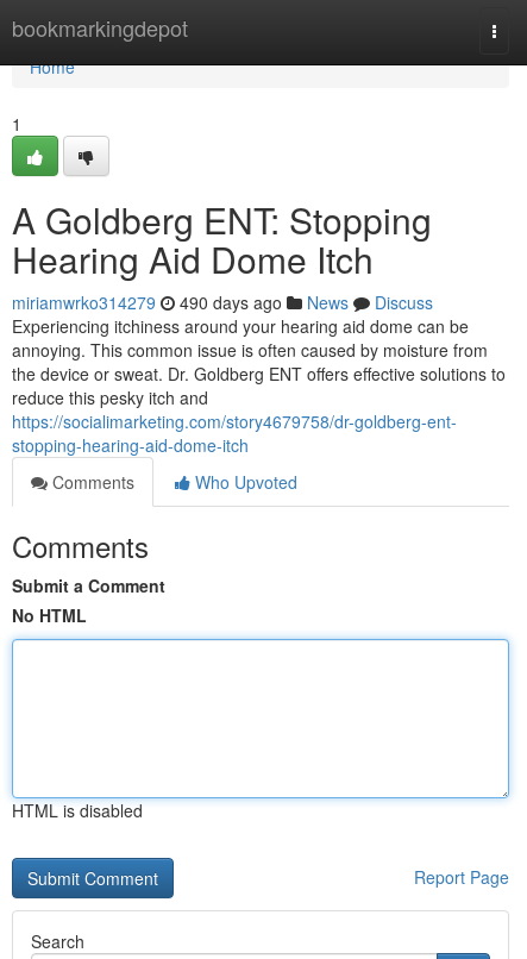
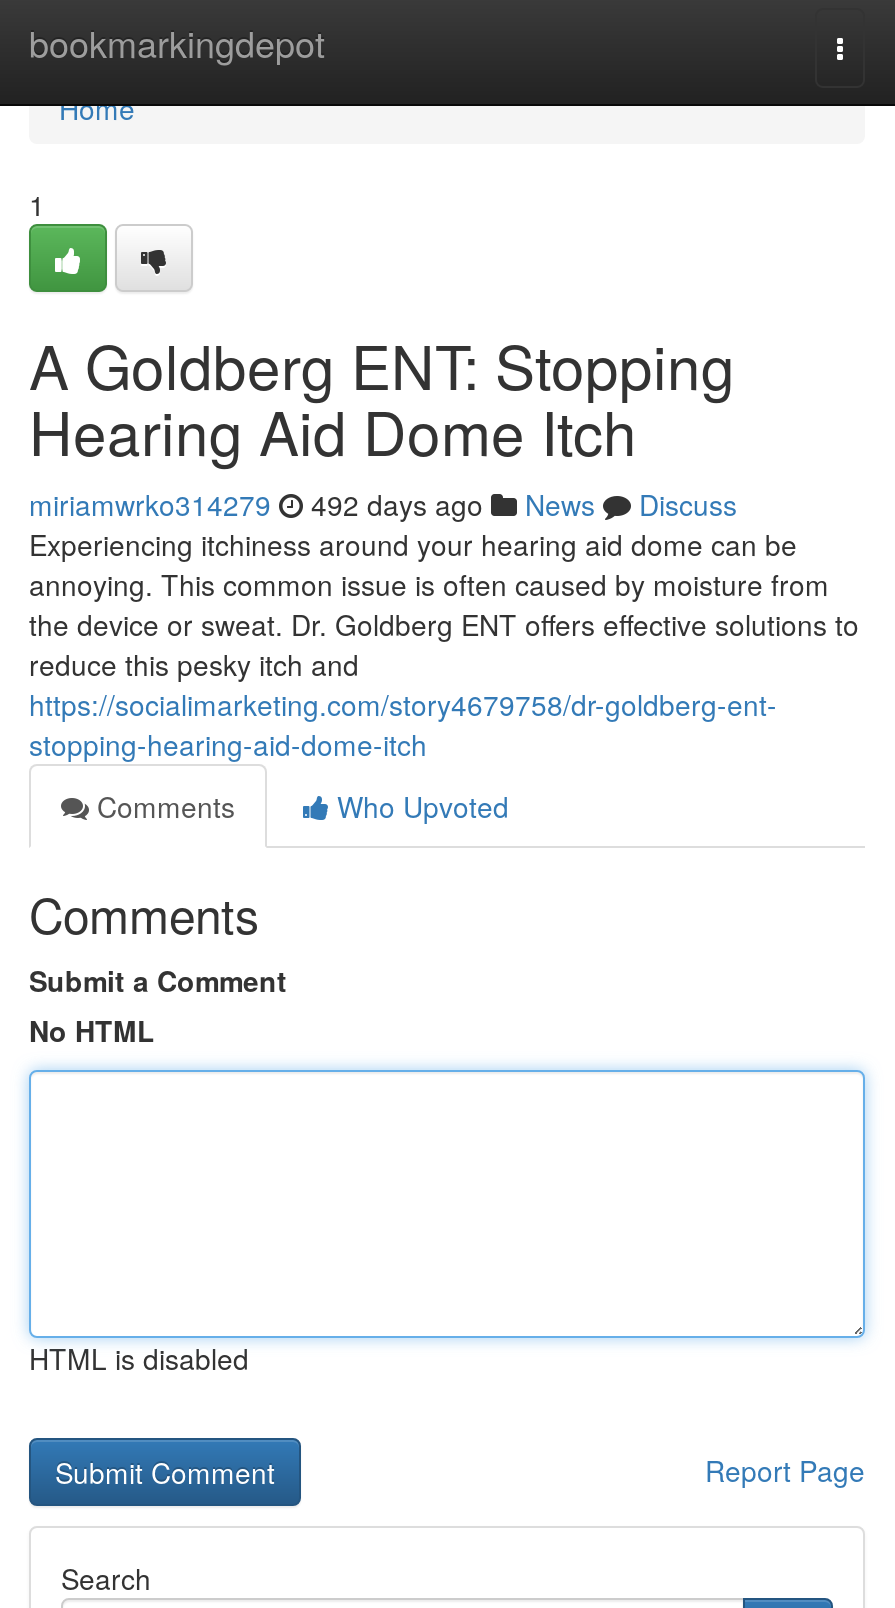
- miriamwrko314279 490 days ago News Discuss
+ miriamwrko314279 492 days ago News Discuss
